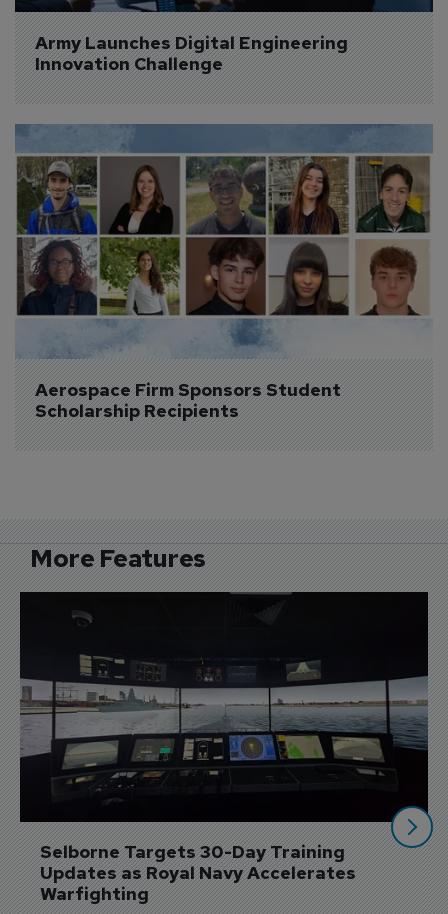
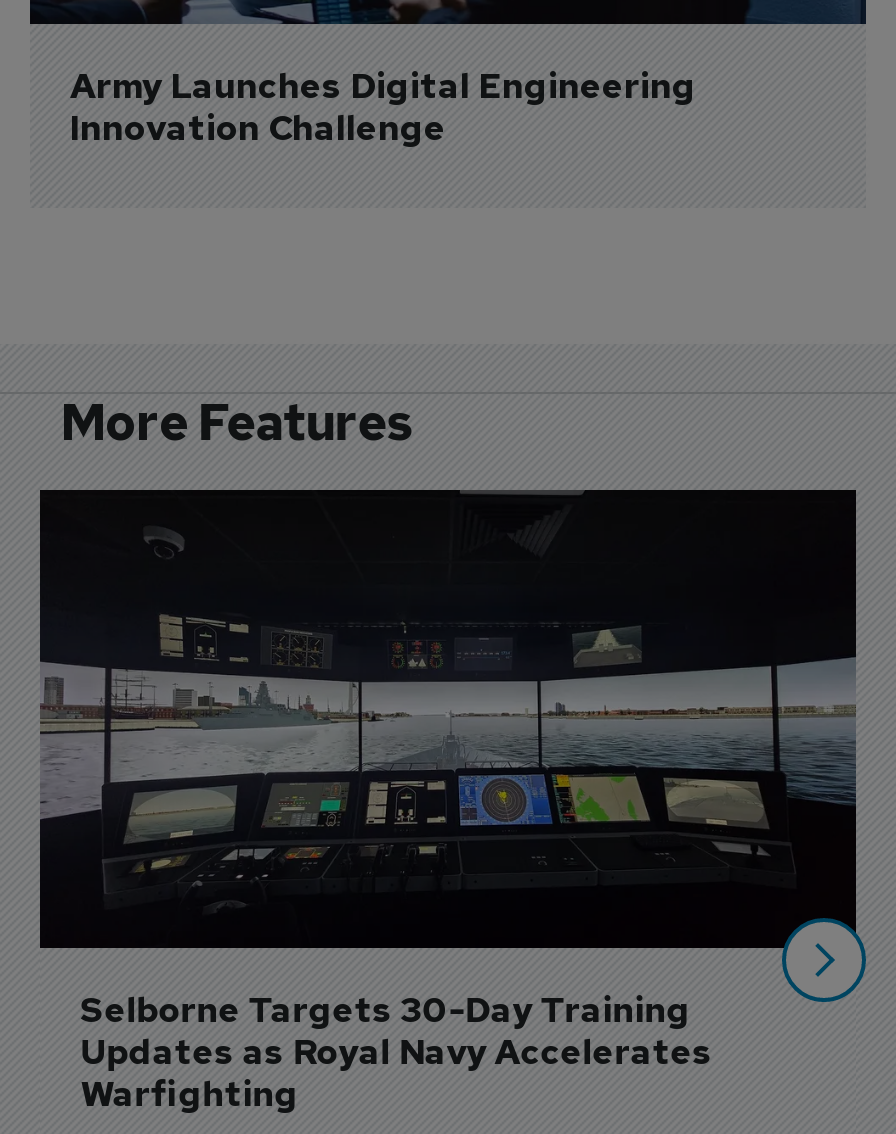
- [image]
- Aerospace Firm Sponsors Student
- Scholarship Recipients
